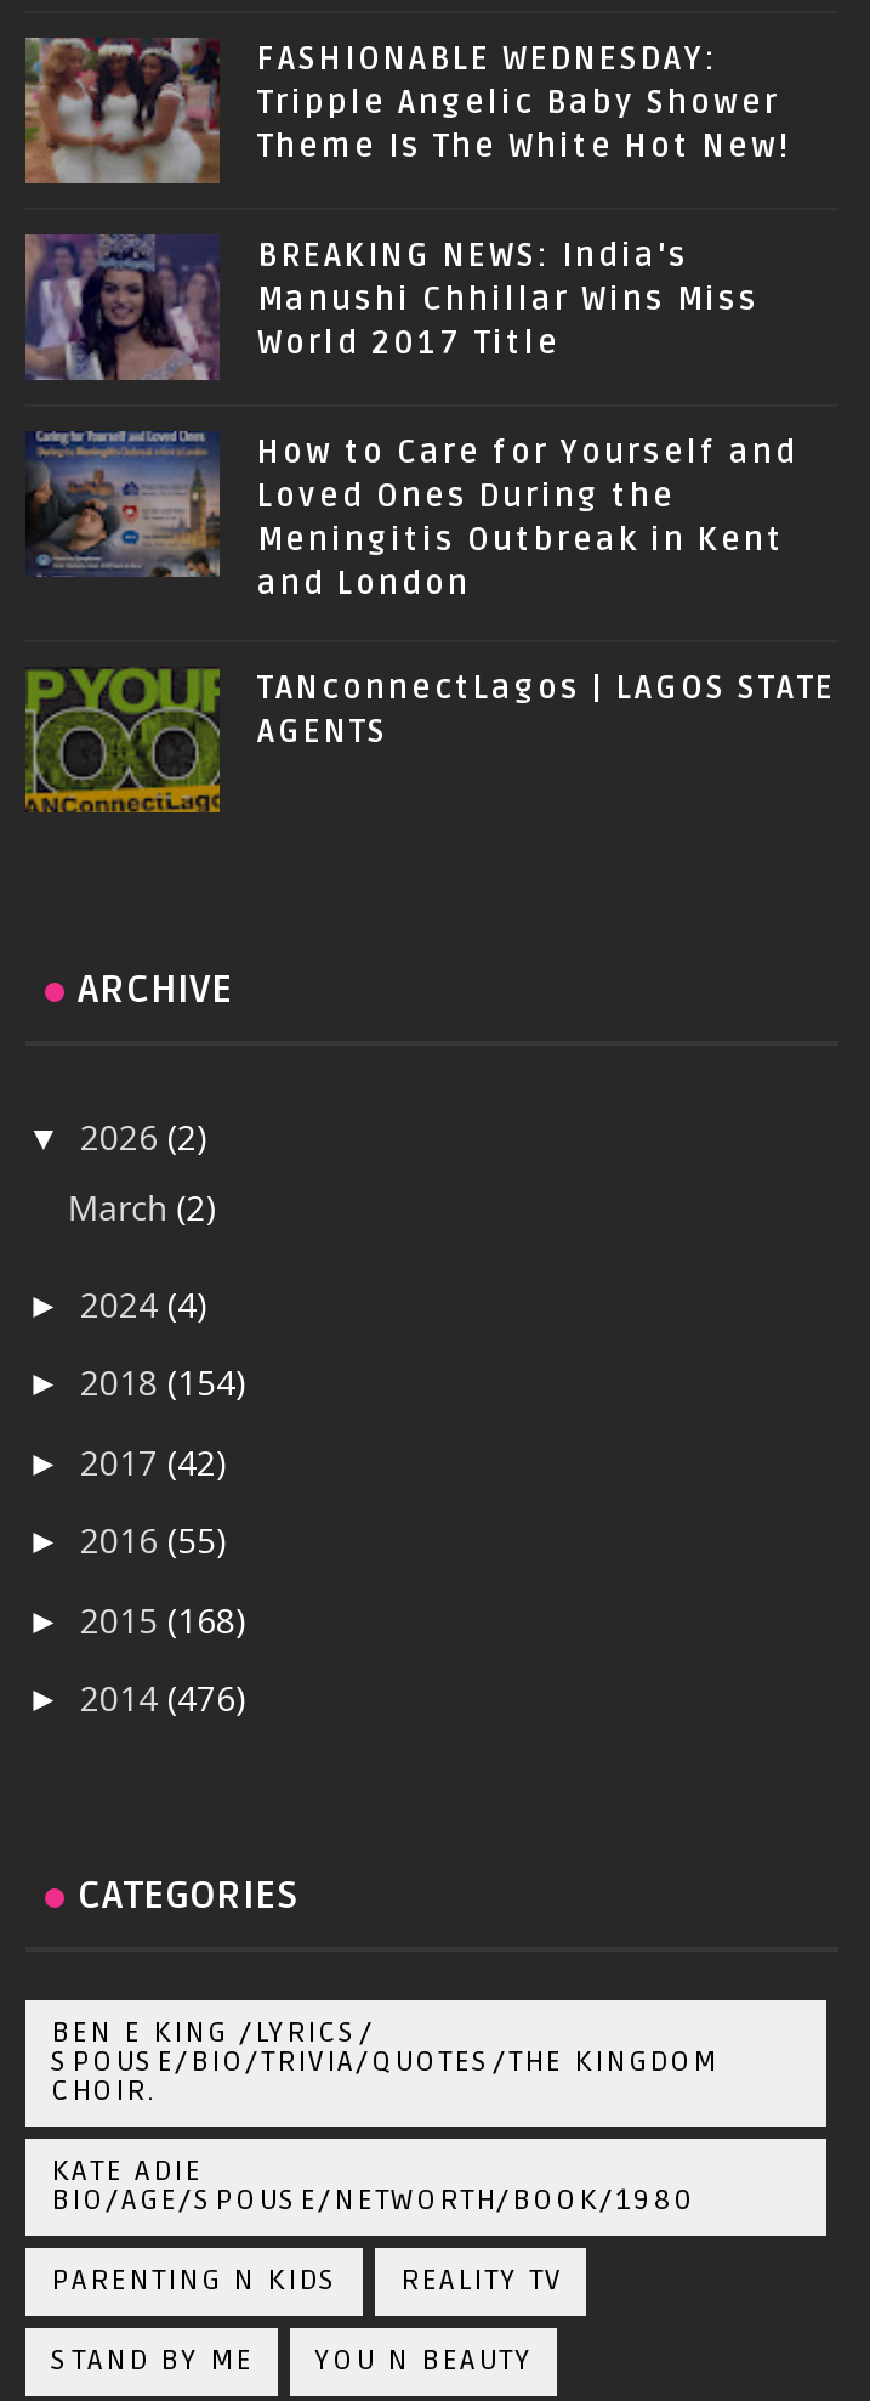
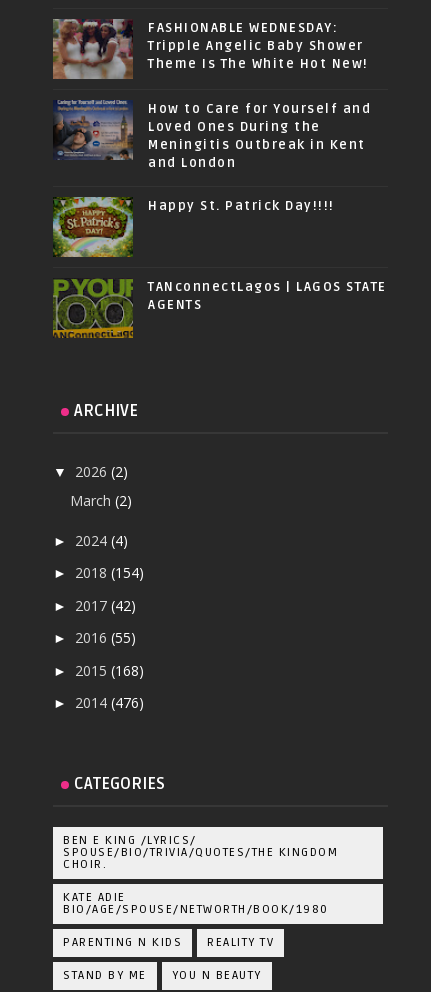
- [image]
- BREAKING NEWS: India's
- Manushi Chhillar Wins Miss
- World 2017 Title

moved up: [image] | How to Care for Yourself and | Loved Ones During the | Meningitis Outbreak in Kent | and London

+ [image]
+ Happy St. Patrick Day!!!!
